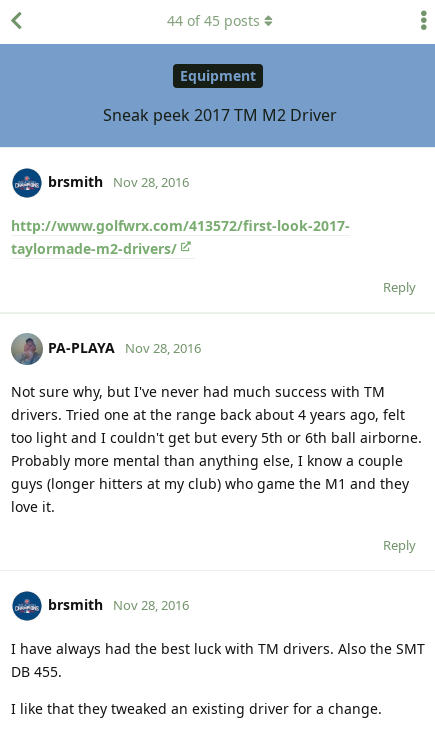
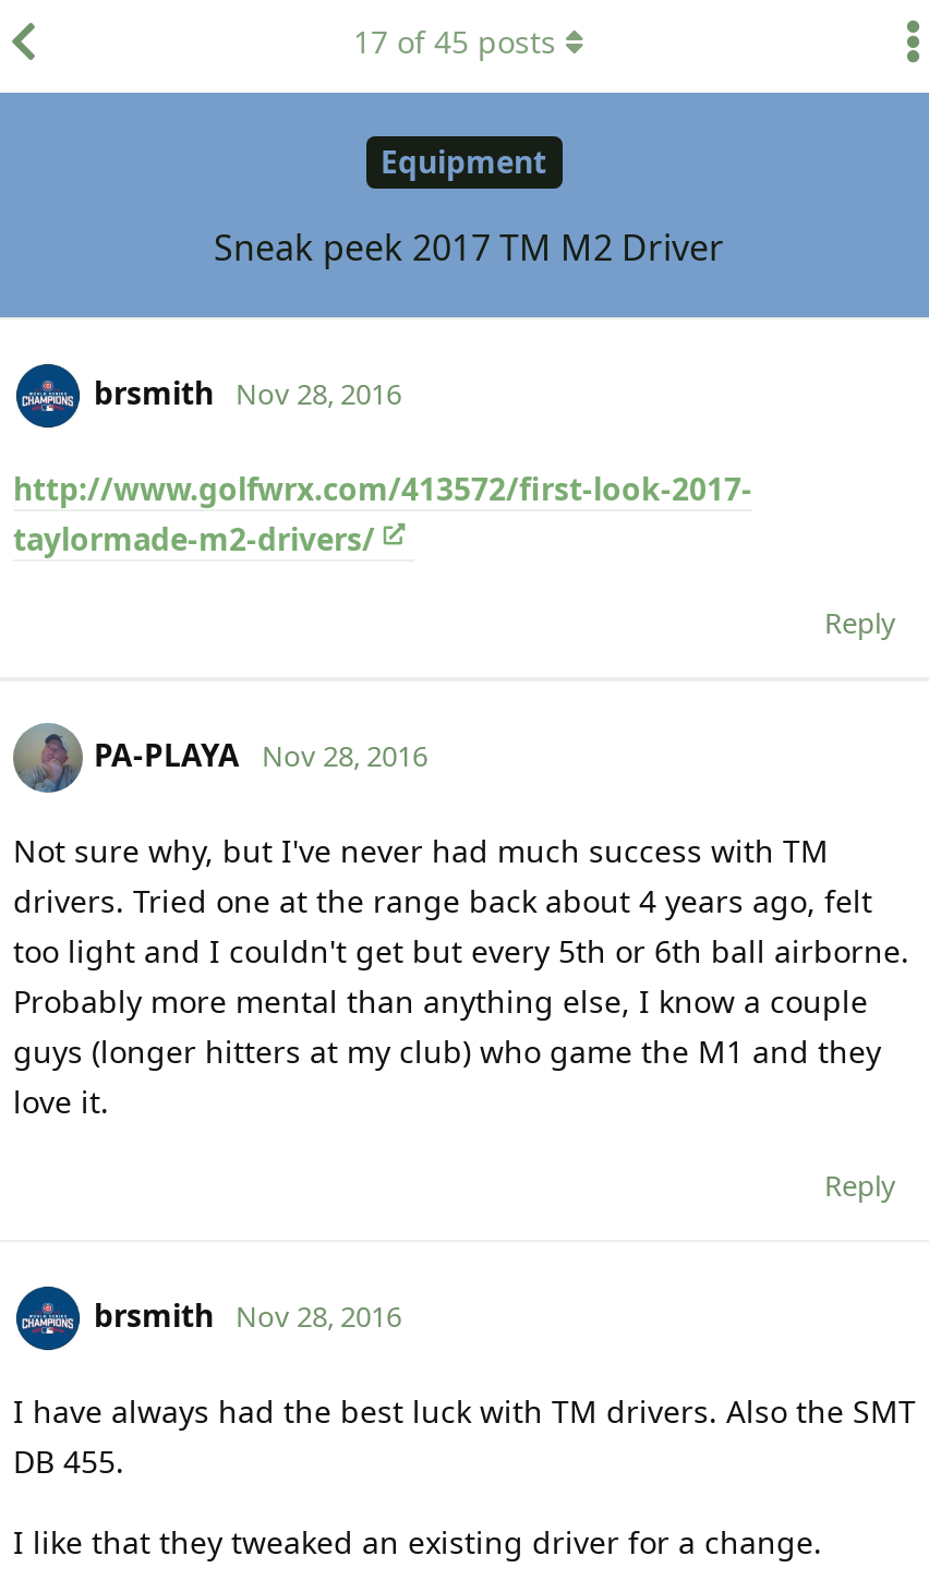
- 44 of 45 posts
+ 17 of 45 posts
